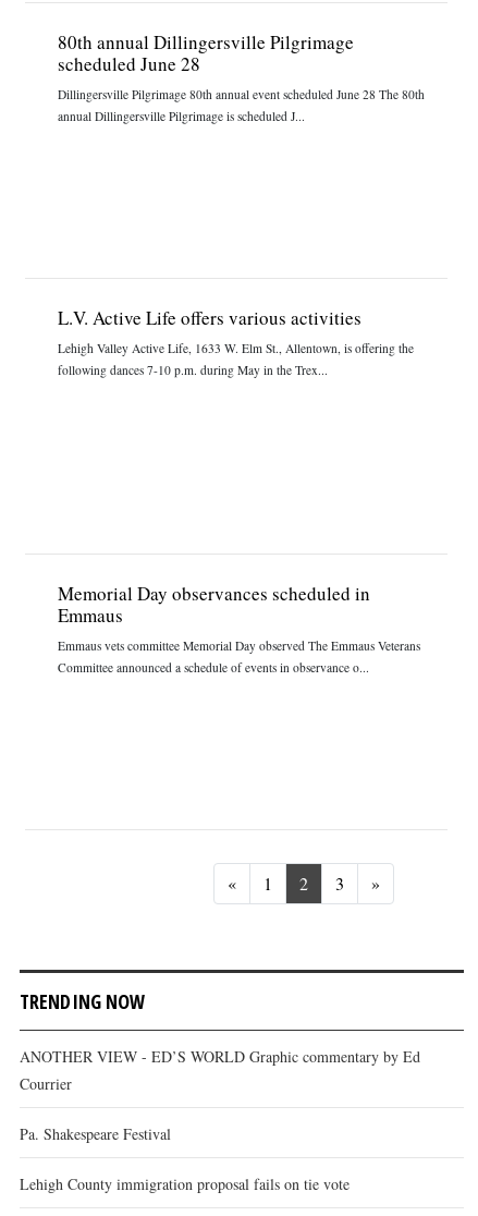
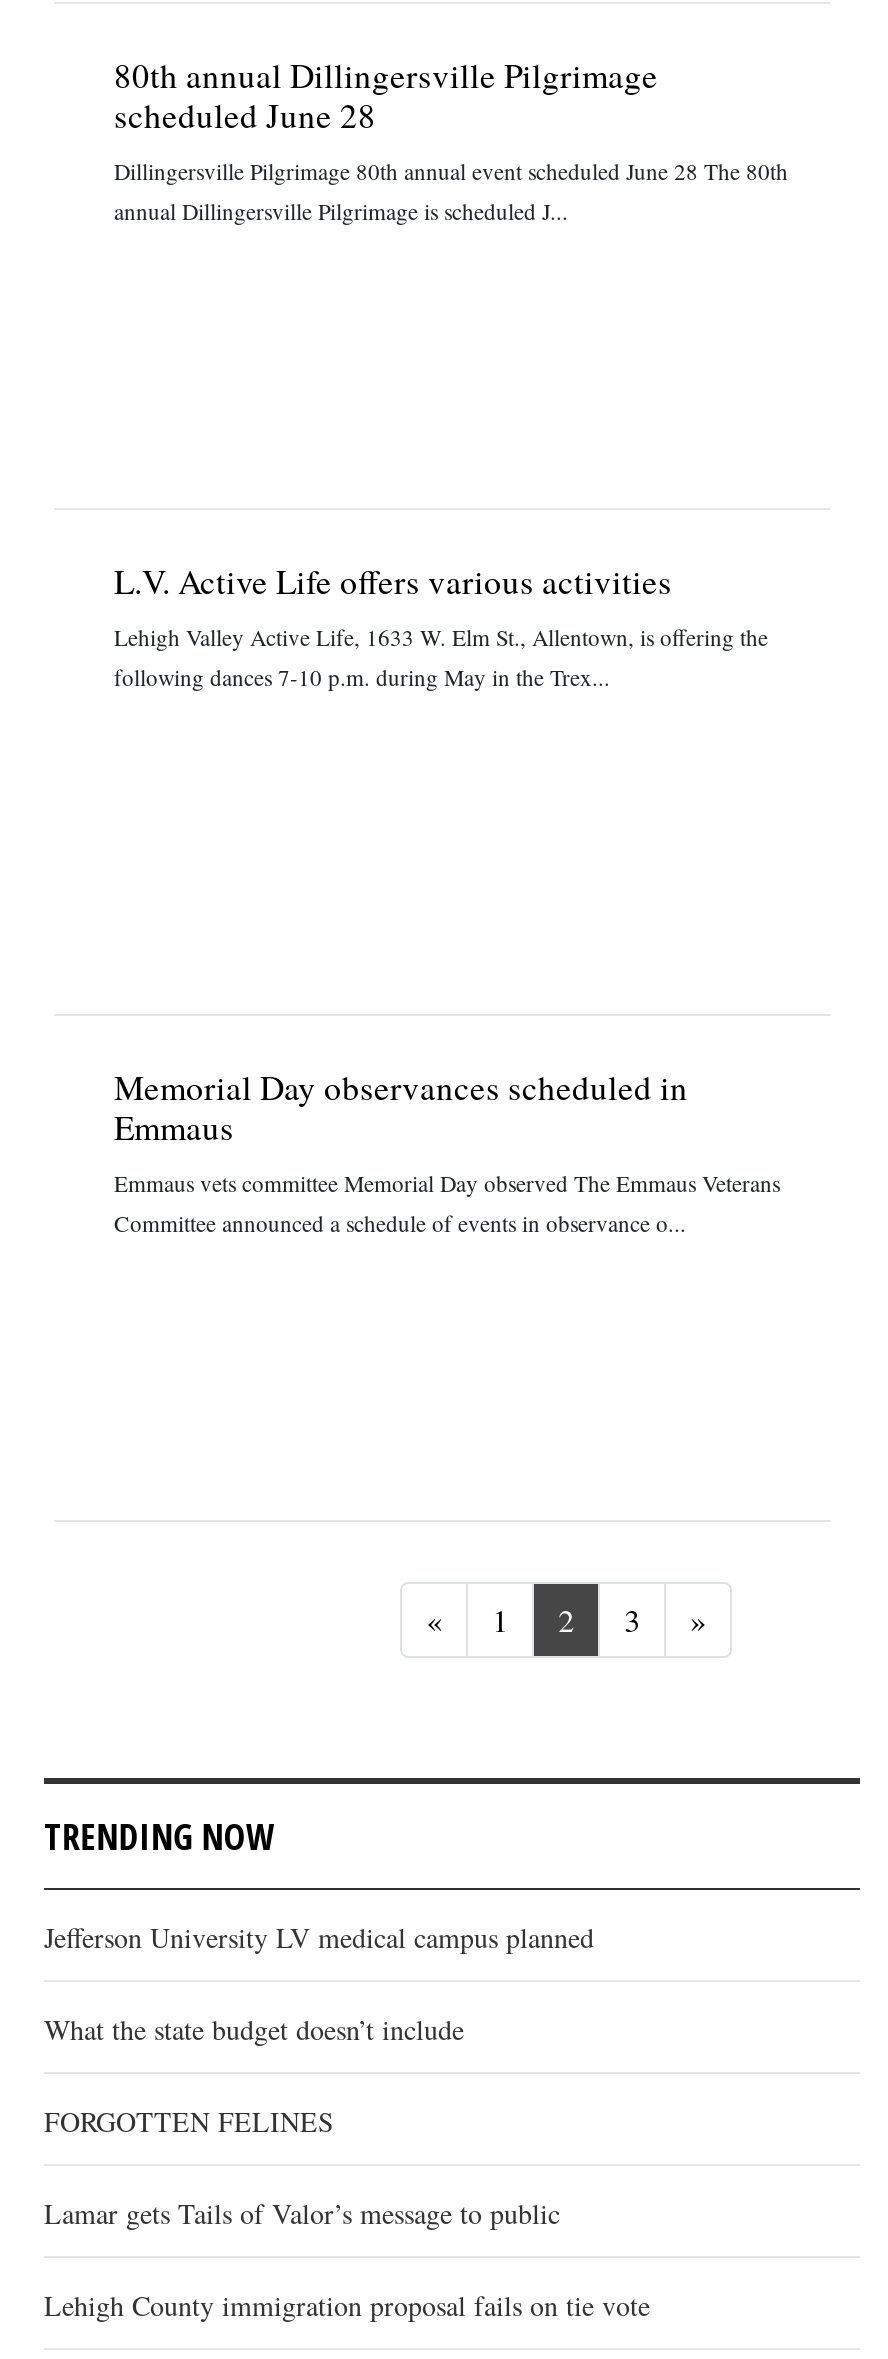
- ANOTHER VIEW - ED’S WORLD Graphic commentary by Ed
- Courrier
- Pa. Shakespeare Festival
+ Jefferson University LV medical campus planned
+ What the state budget doesn’t include
+ FORGOTTEN FELINES
+ Lamar gets Tails of Valor’s message to public
